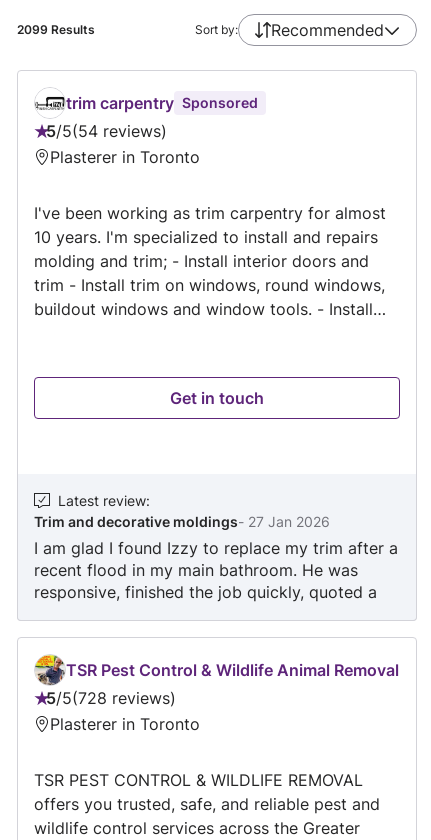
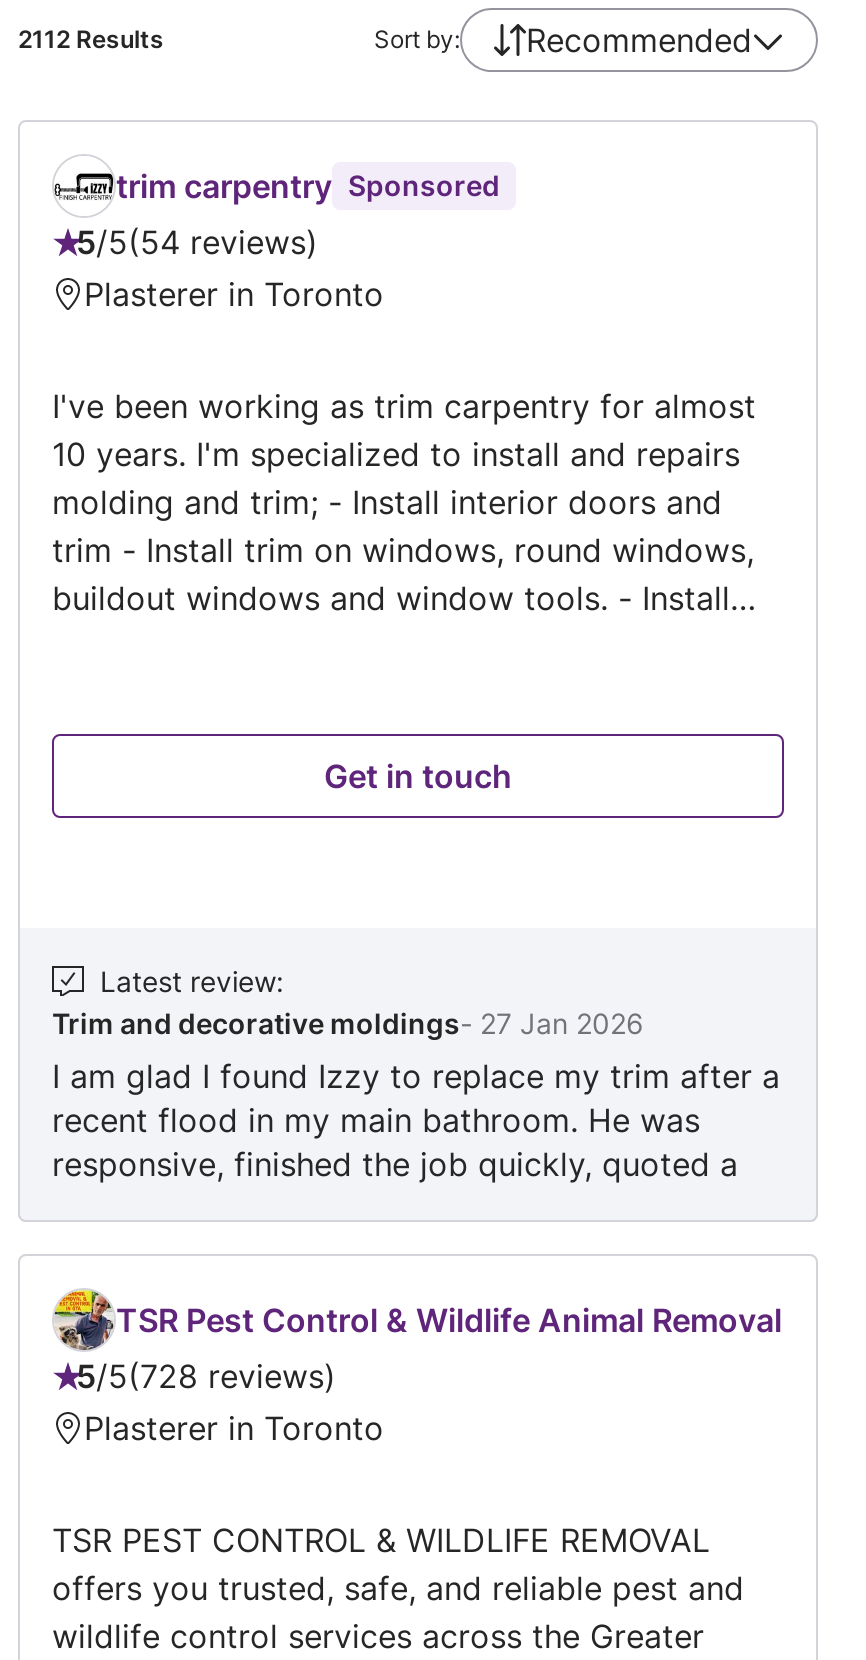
- 2099 Results
+ 2112 Results
